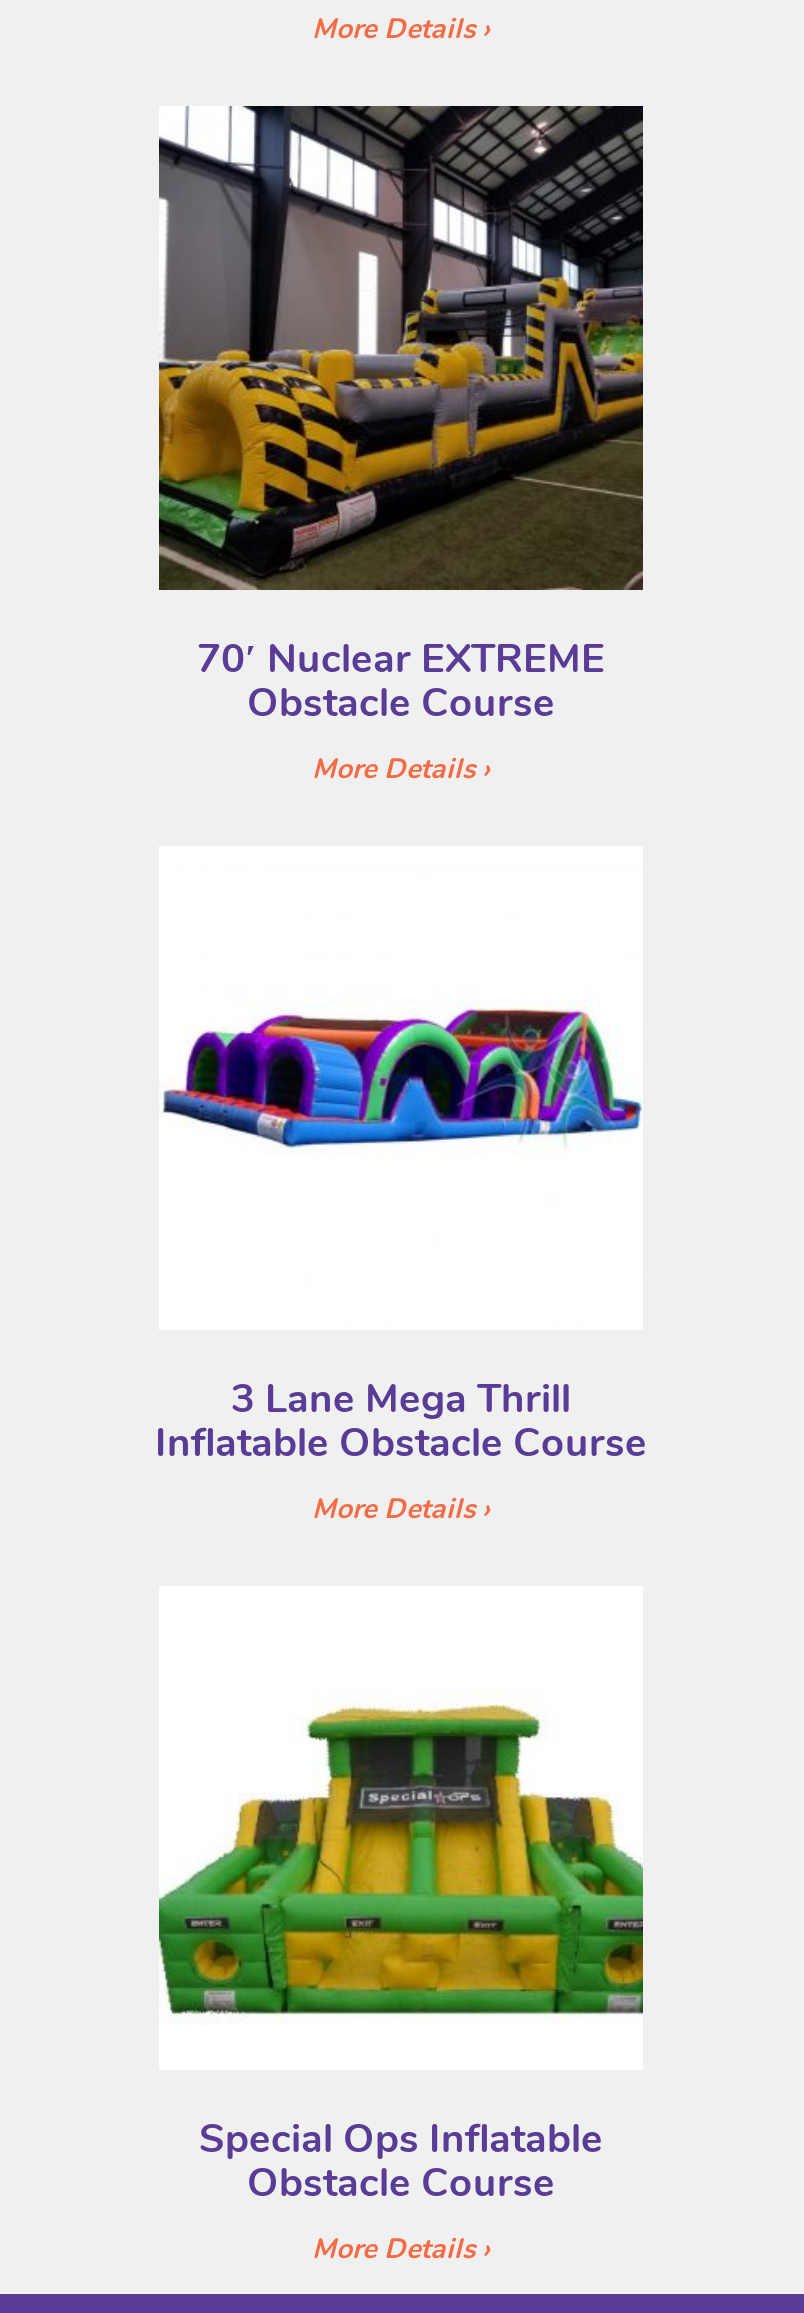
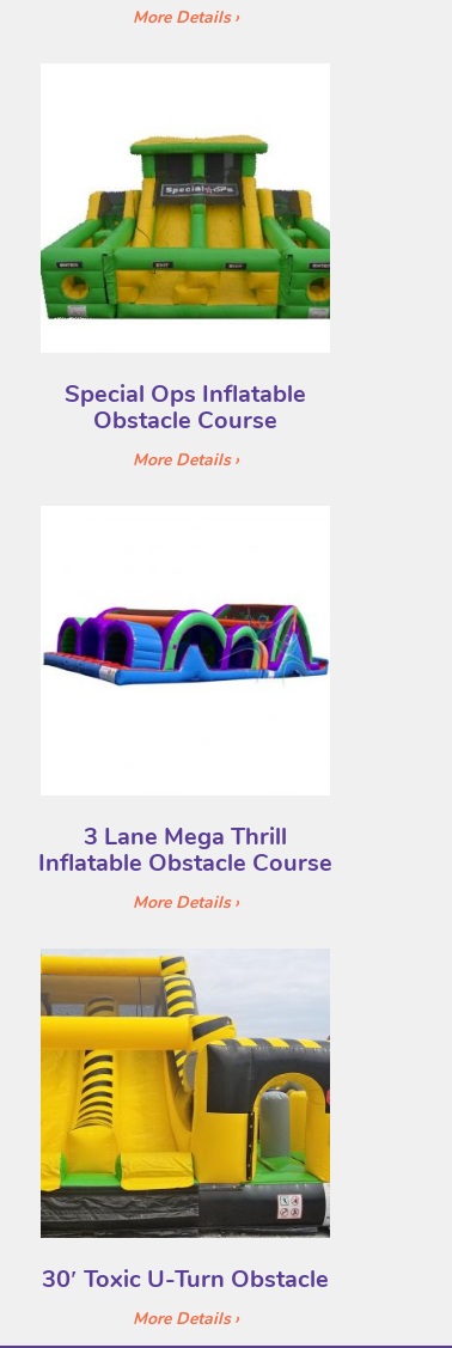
- [image]
+ [image]

- 70′ Nuclear EXTREME

- [image]
+ [image]

moved up: Special Ops Inflatable

- Obstacle Course
+ 30′ Toxic U-Turn Obstacle
